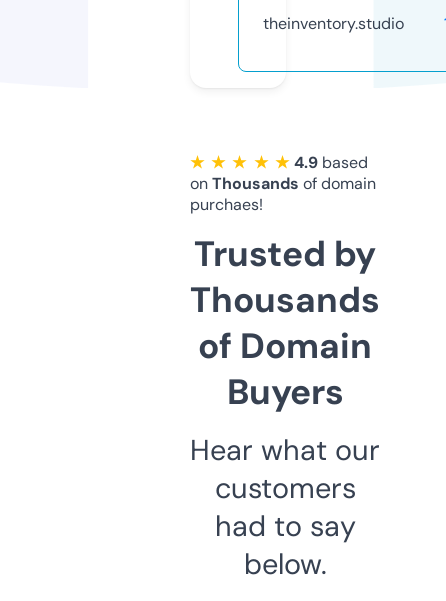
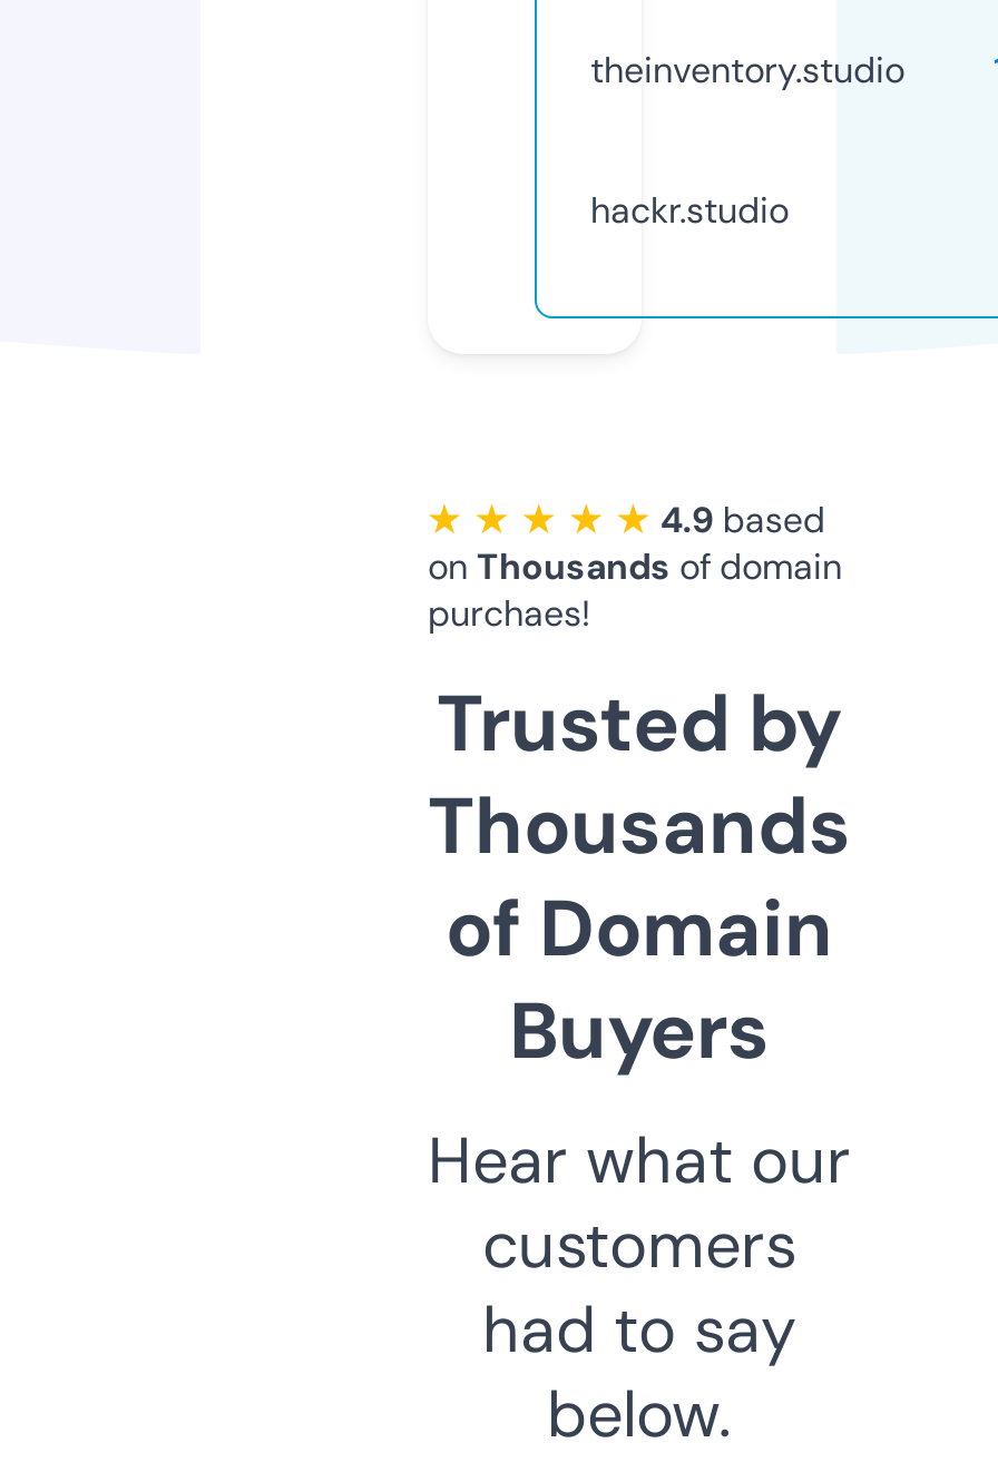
+ hackr.studio
